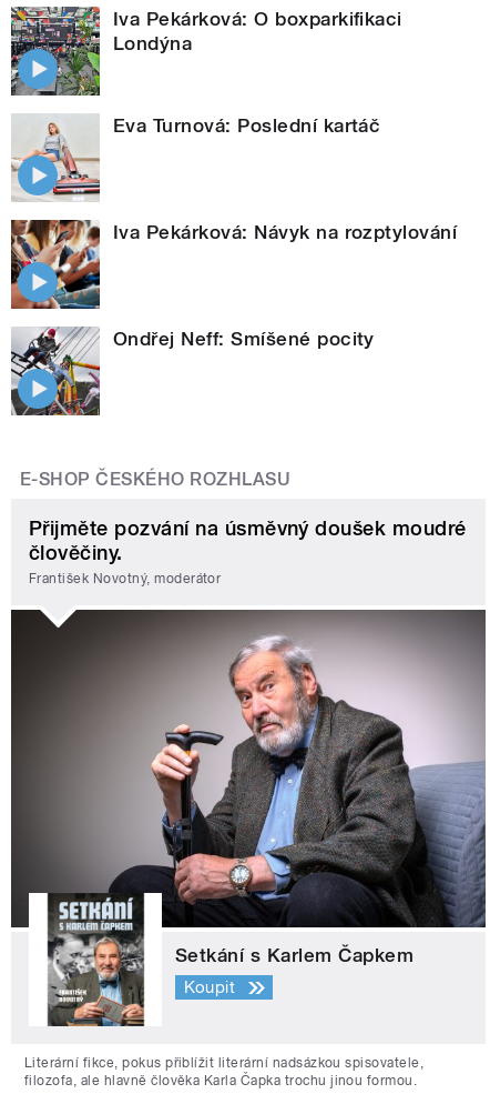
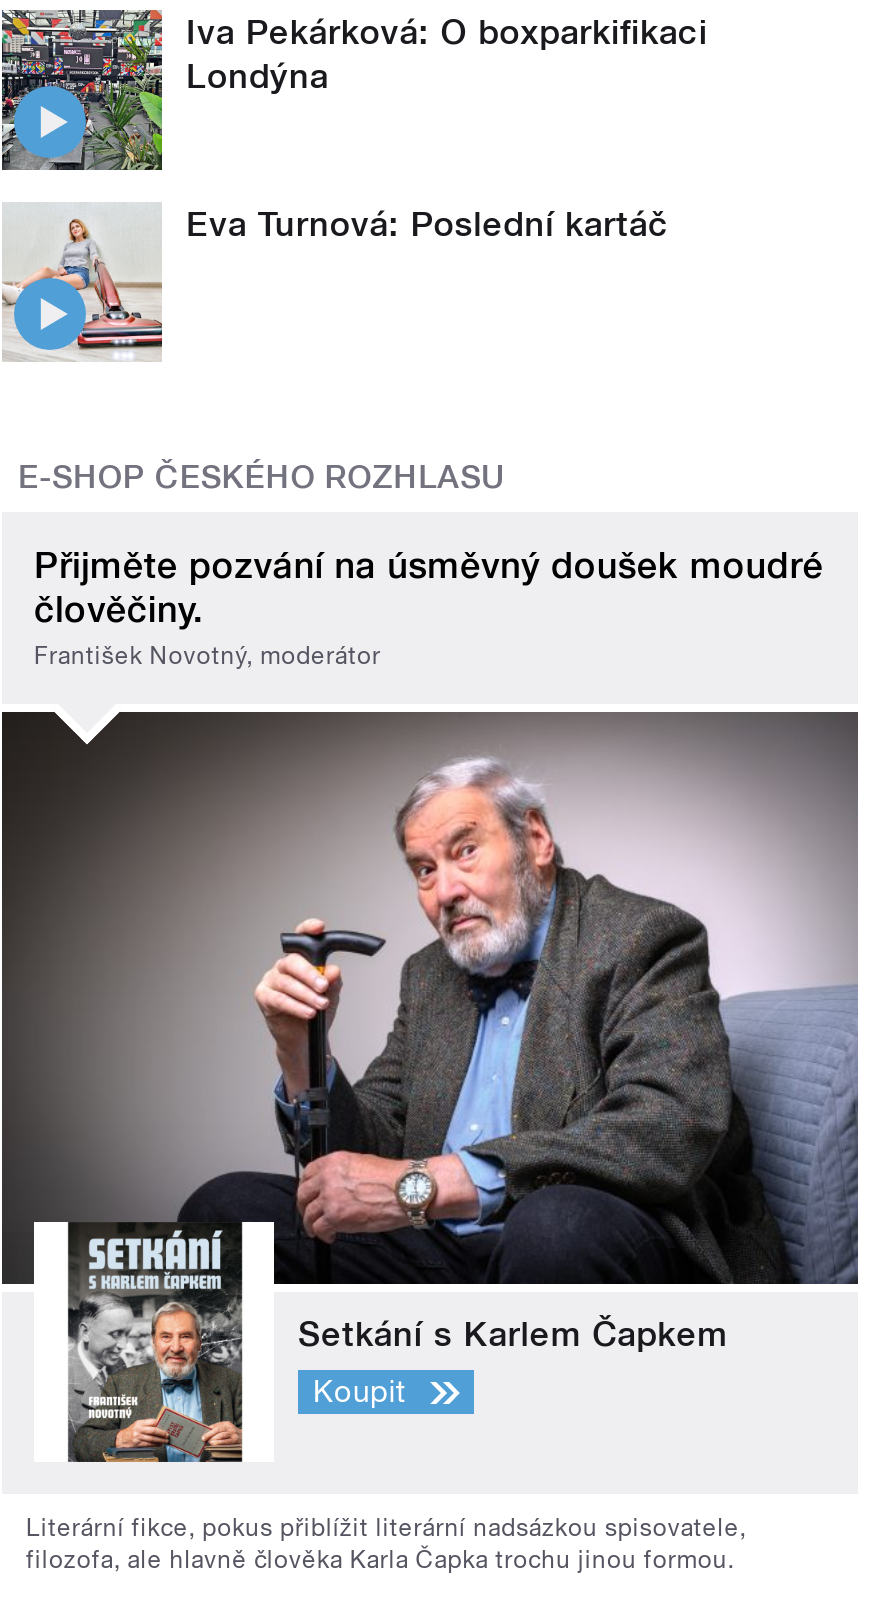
- [image]
- Iva Pekárková: Návyk na rozptylování

- [image]
- Ondřej Neff: Smíšené pocity
